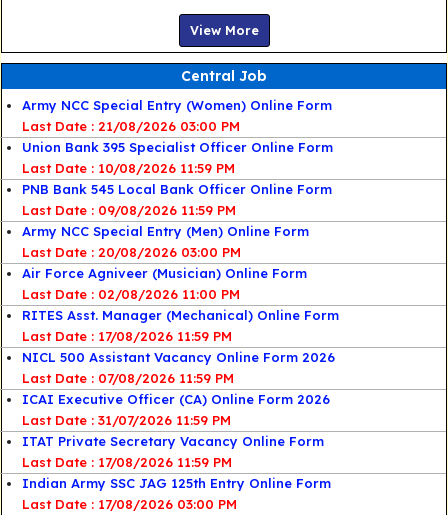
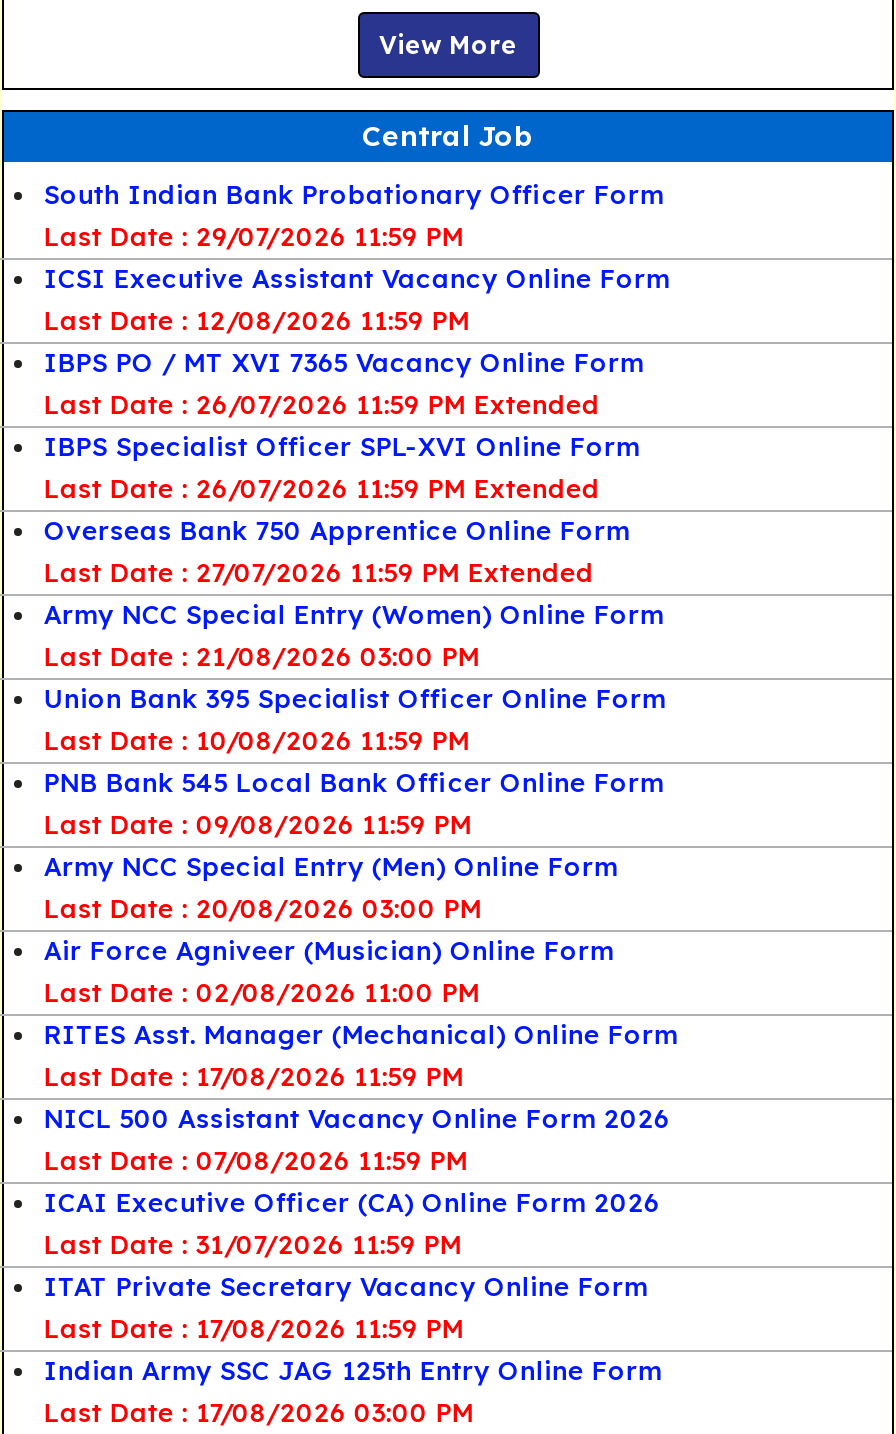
+ South Indian Bank Probationary Officer Form
+ Last Date : 29/07/2026 11:59 PM
+ ICSI Executive Assistant Vacancy Online Form
+ Last Date : 12/08/2026 11:59 PM
+ IBPS PO / MT XVI 7365 Vacancy Online Form
+ Last Date : 26/07/2026 11:59 PM Extended
+ IBPS Specialist Officer SPL-XVI Online Form
+ Last Date : 26/07/2026 11:59 PM Extended
+ Overseas Bank 750 Apprentice Online Form
+ Last Date : 27/07/2026 11:59 PM Extended
